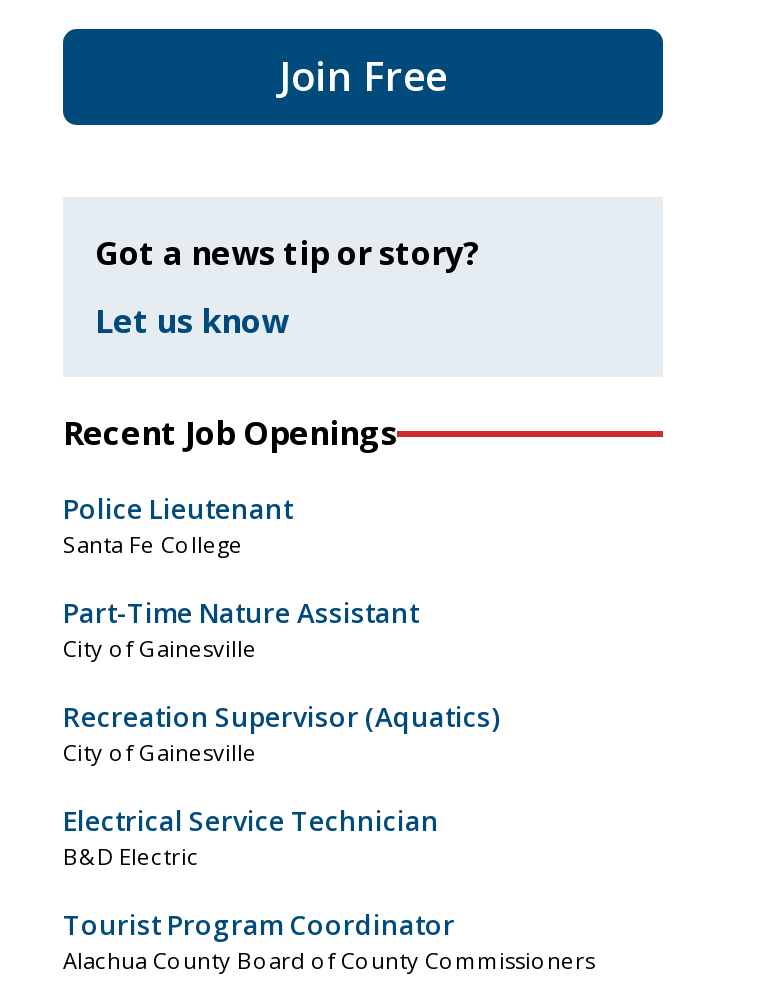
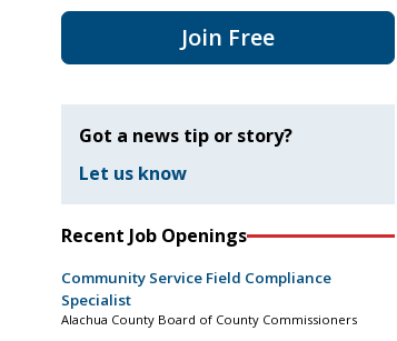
- Police Lieutenant
- Santa Fe College
- Part-Time Nature Assistant
- City of Gainesville
- Recreation Supervisor (Aquatics)
- City of Gainesville
- Electrical Service Technician
- B&D Electric
- Tourist Program Coordinator
+ Community Service Field Compliance
+ Specialist
